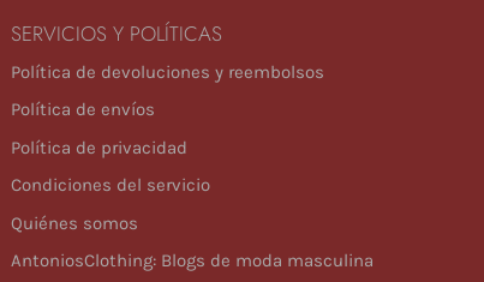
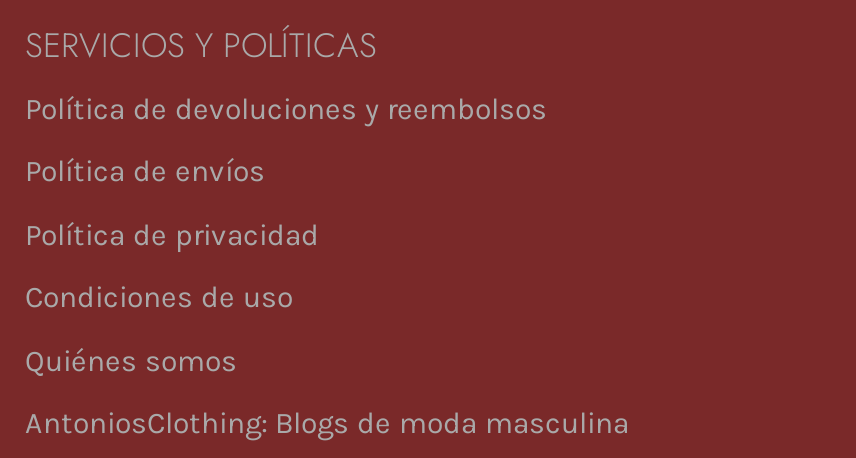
- Condiciones del servicio
+ Condiciones de uso
